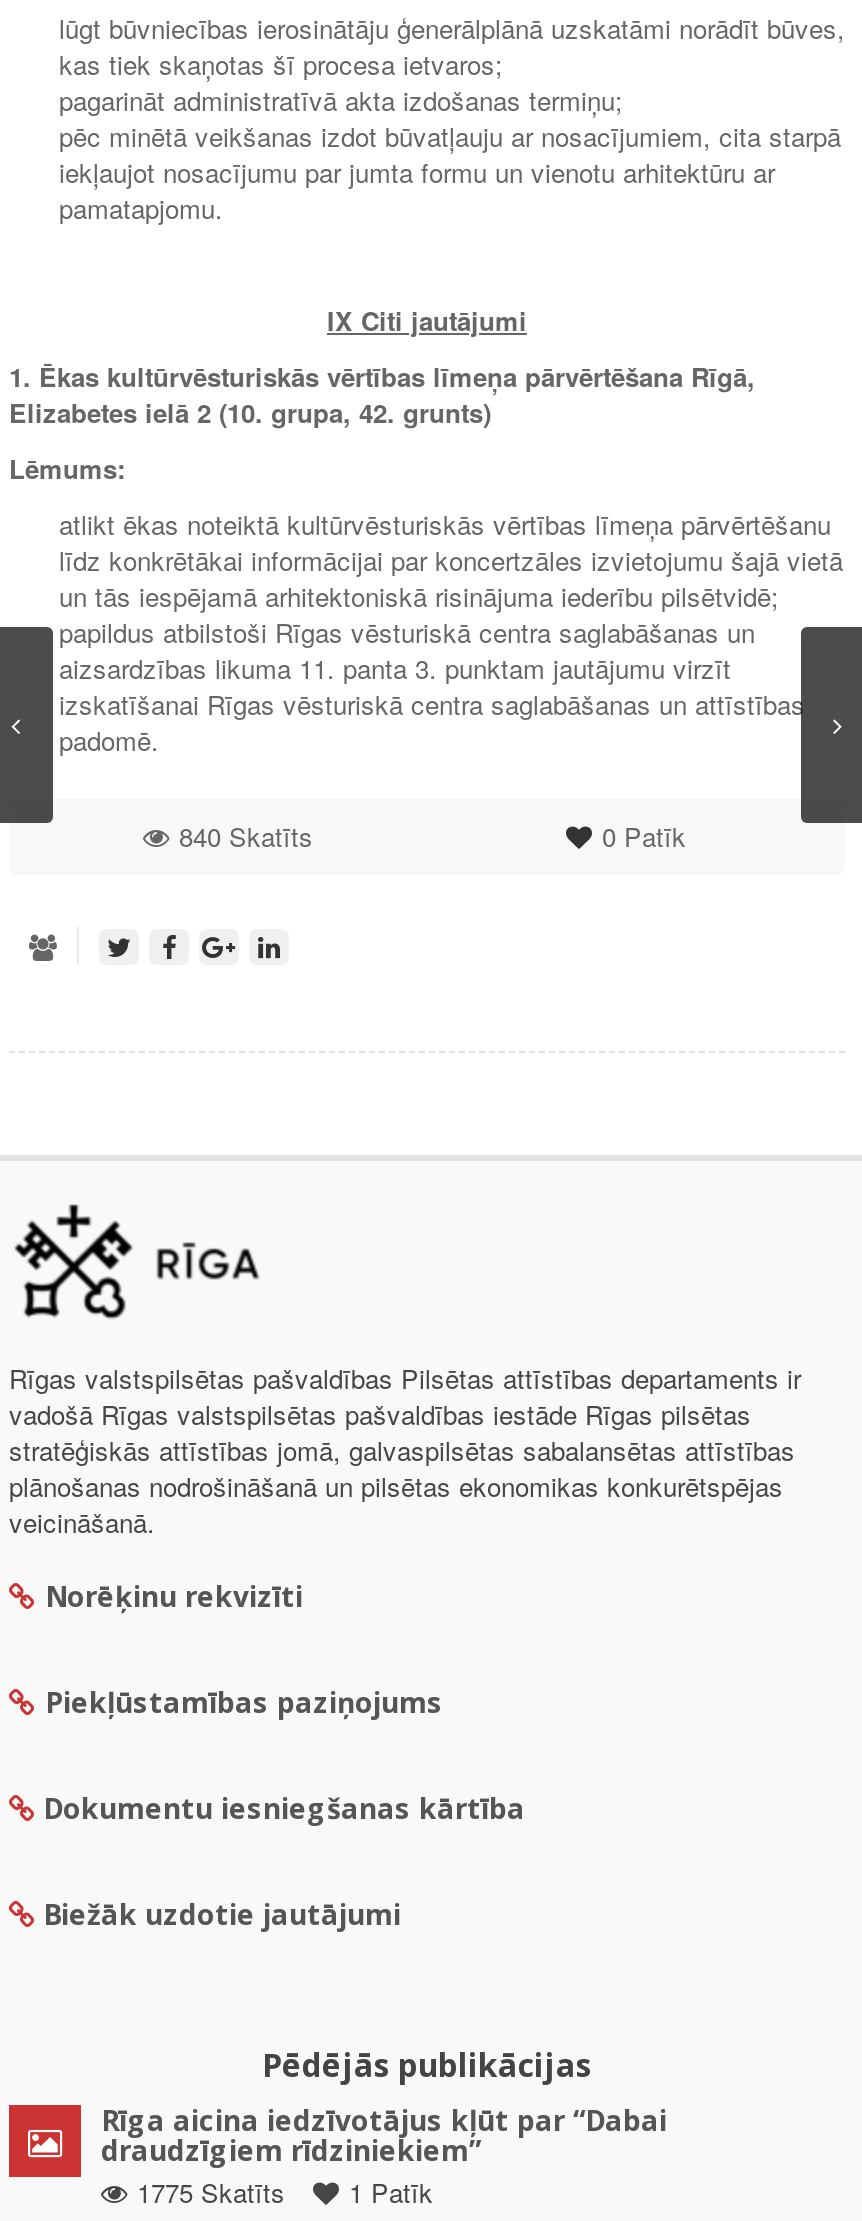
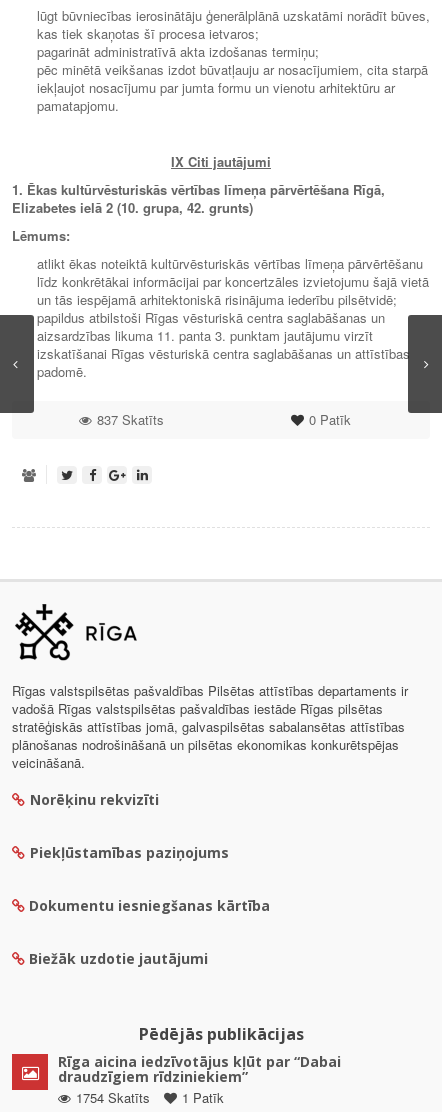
- 840 Skatīts
+ 837 Skatīts

- 1775 Skatīts 1 Patīk
+ 1754 Skatīts 1 Patīk
